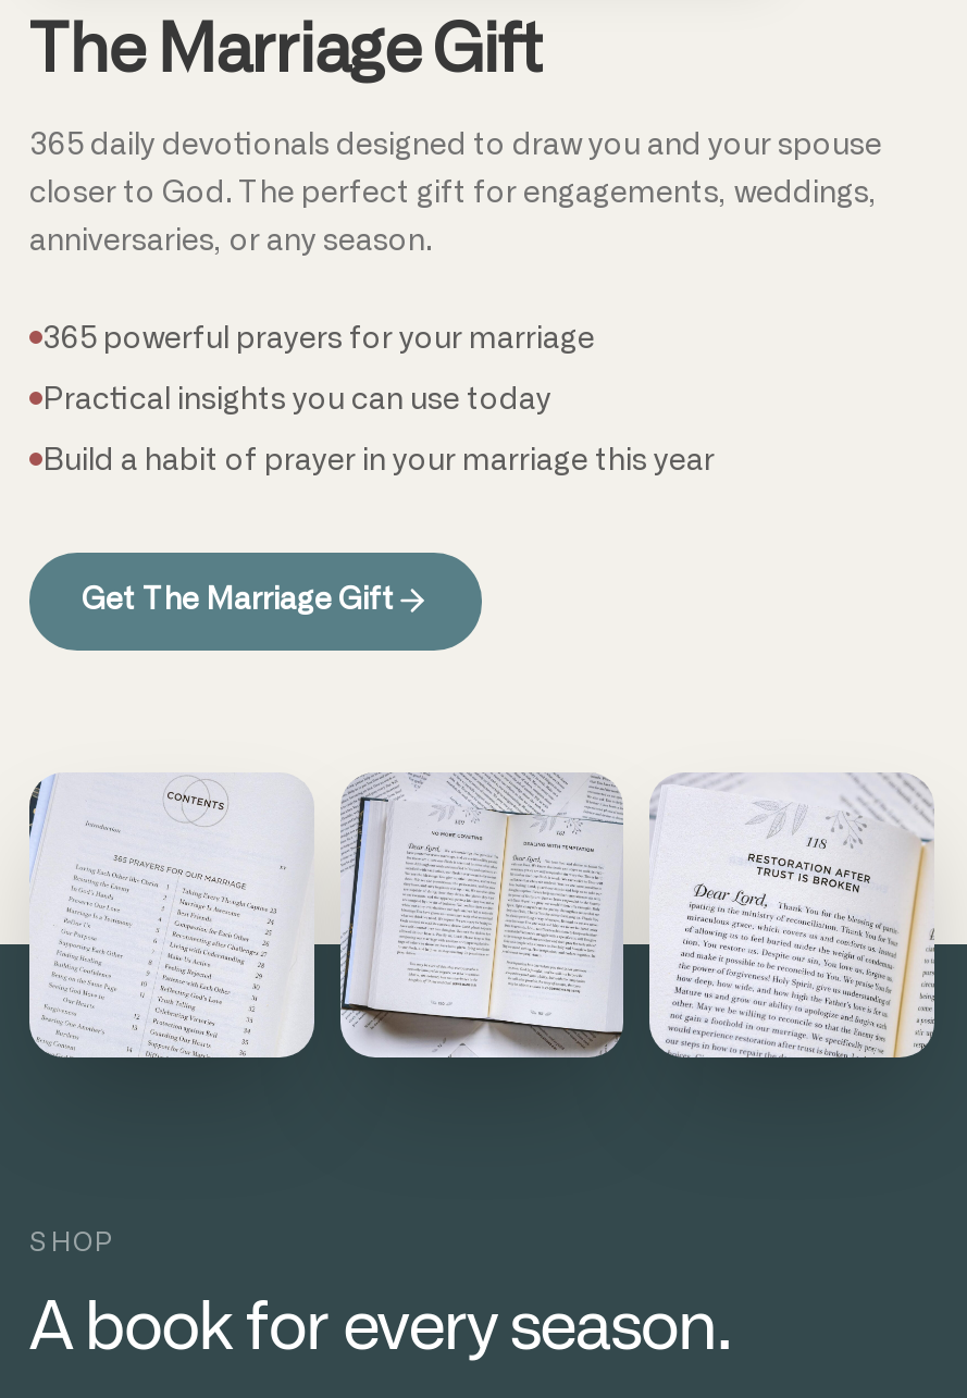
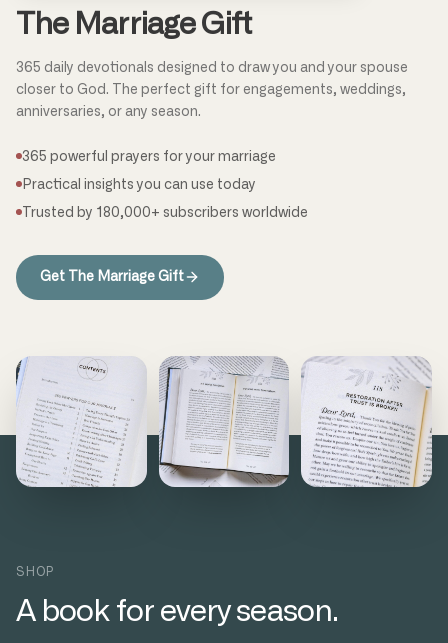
- Build a habit of prayer in your marriage this year
+ Trusted by 180,000+ subscribers worldwide
